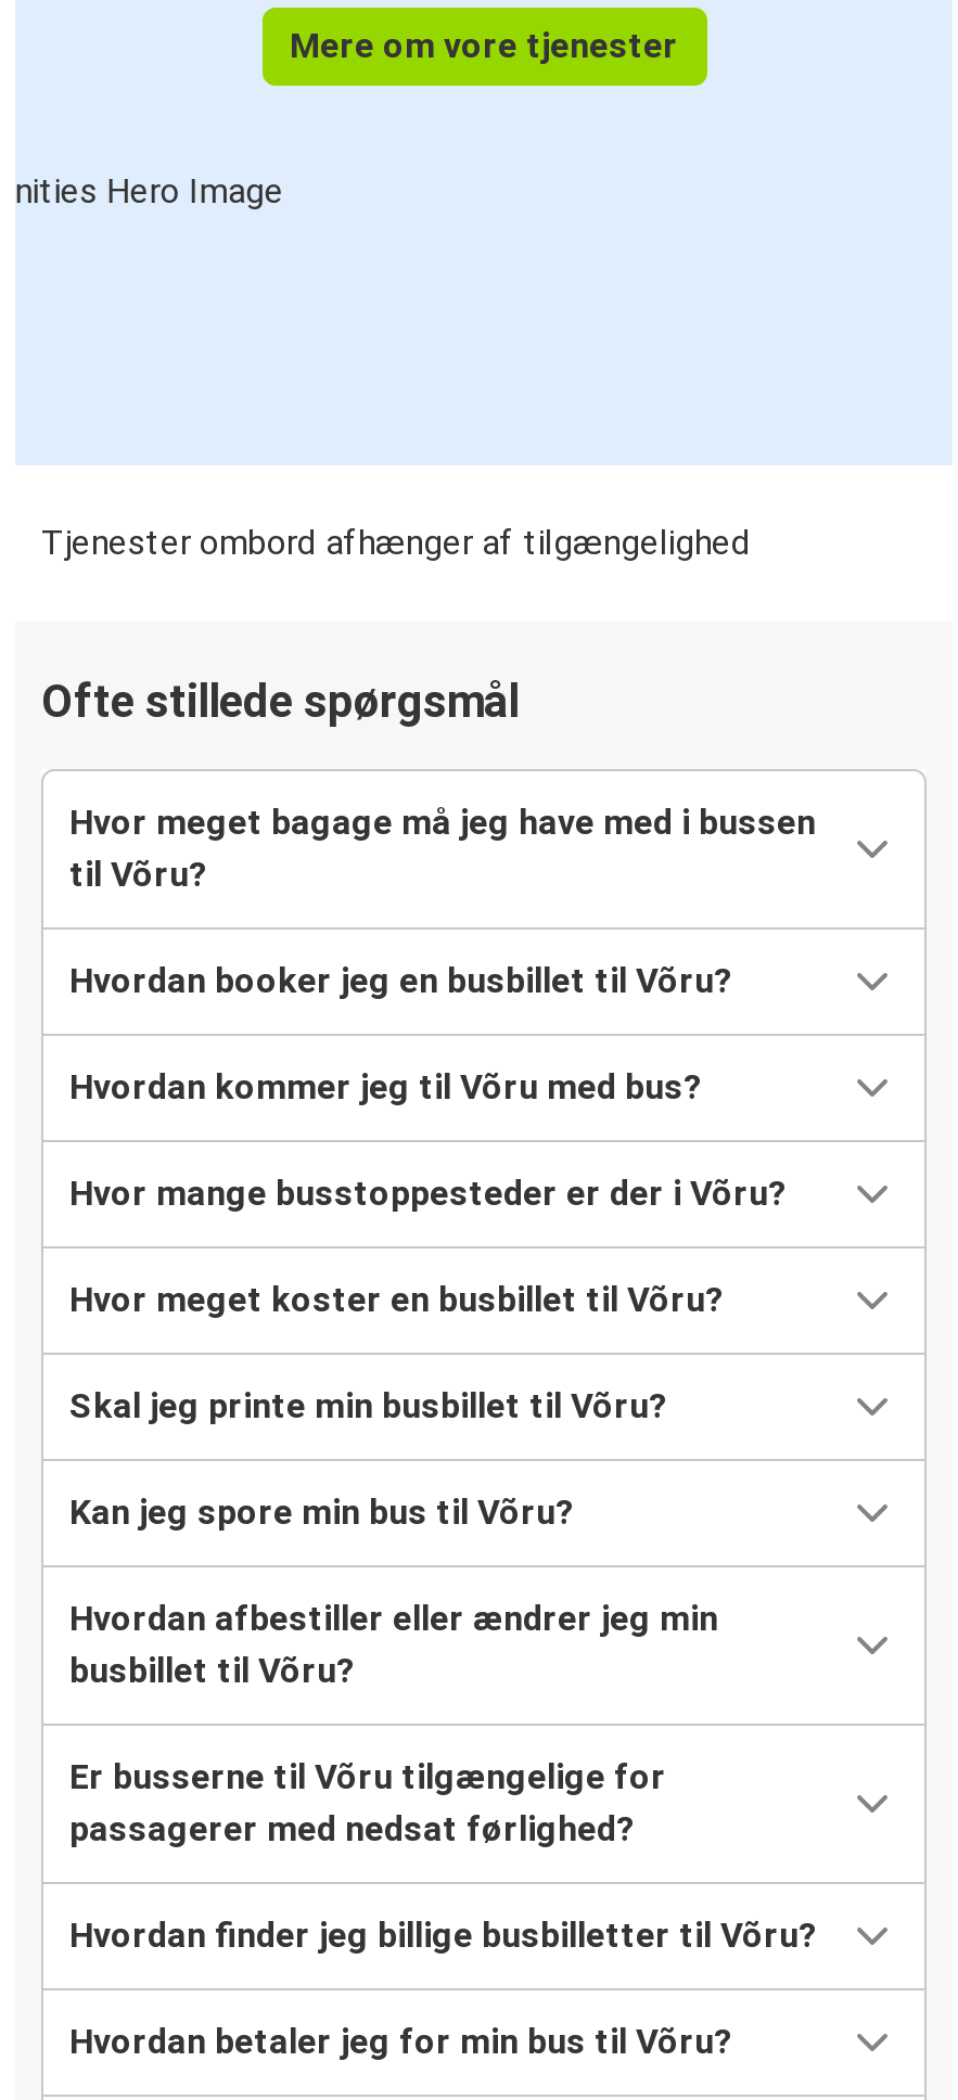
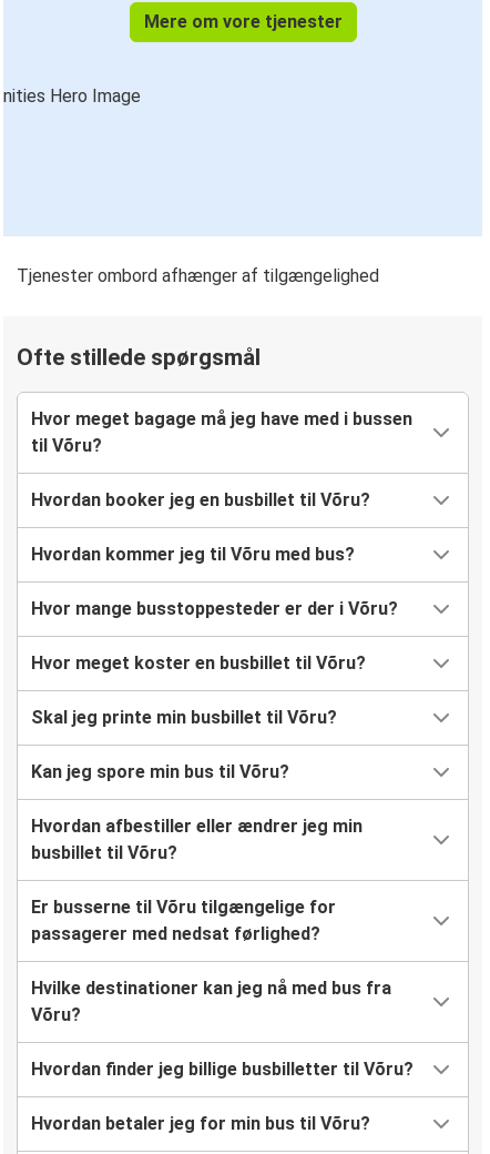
+ Hvilke destinationer kan jeg nå med bus fra
+ Võru?
